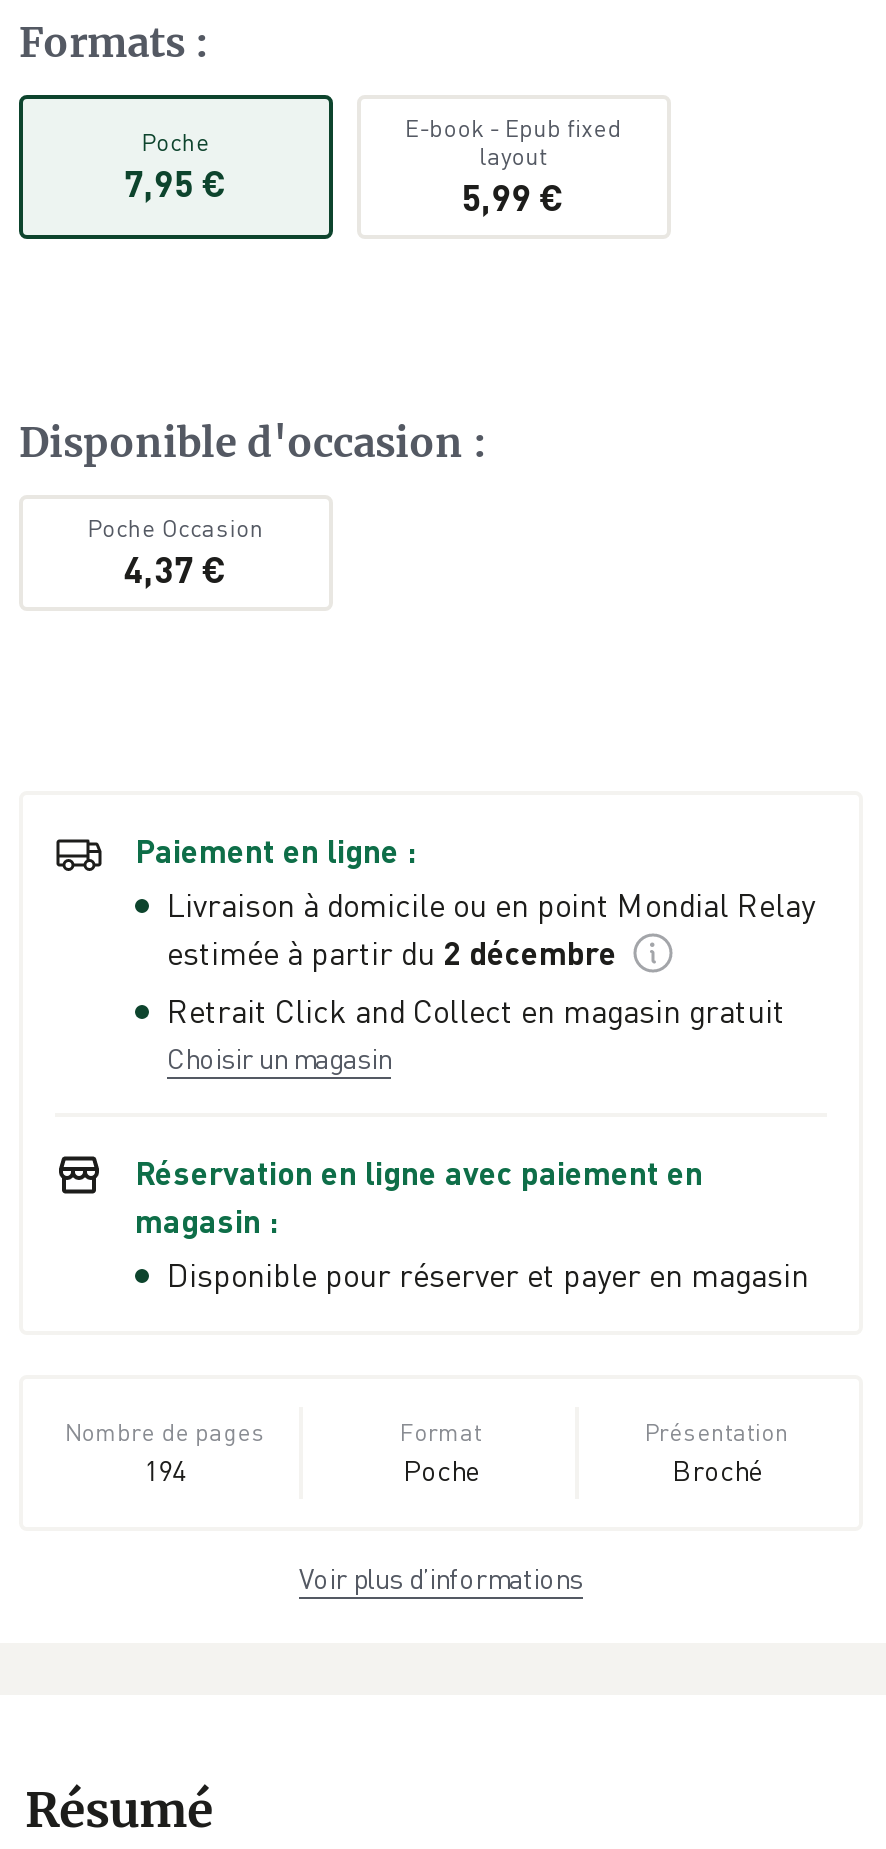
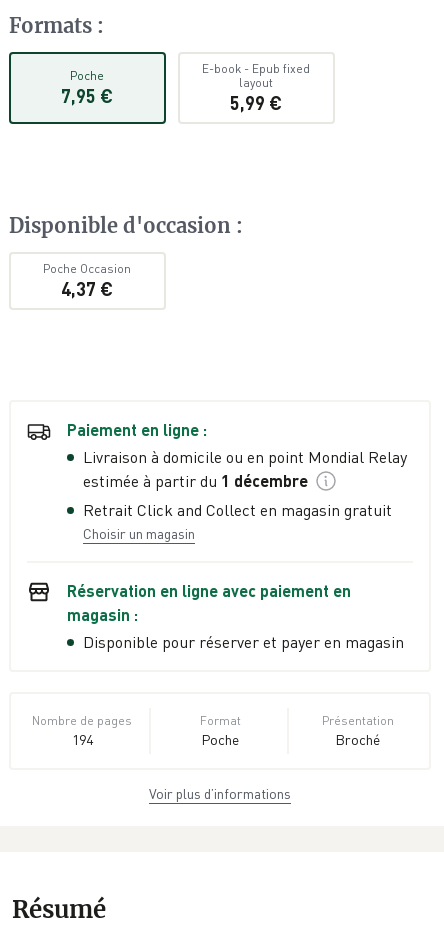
- estimée à partir du 2 décembre
+ estimée à partir du 1 décembre
